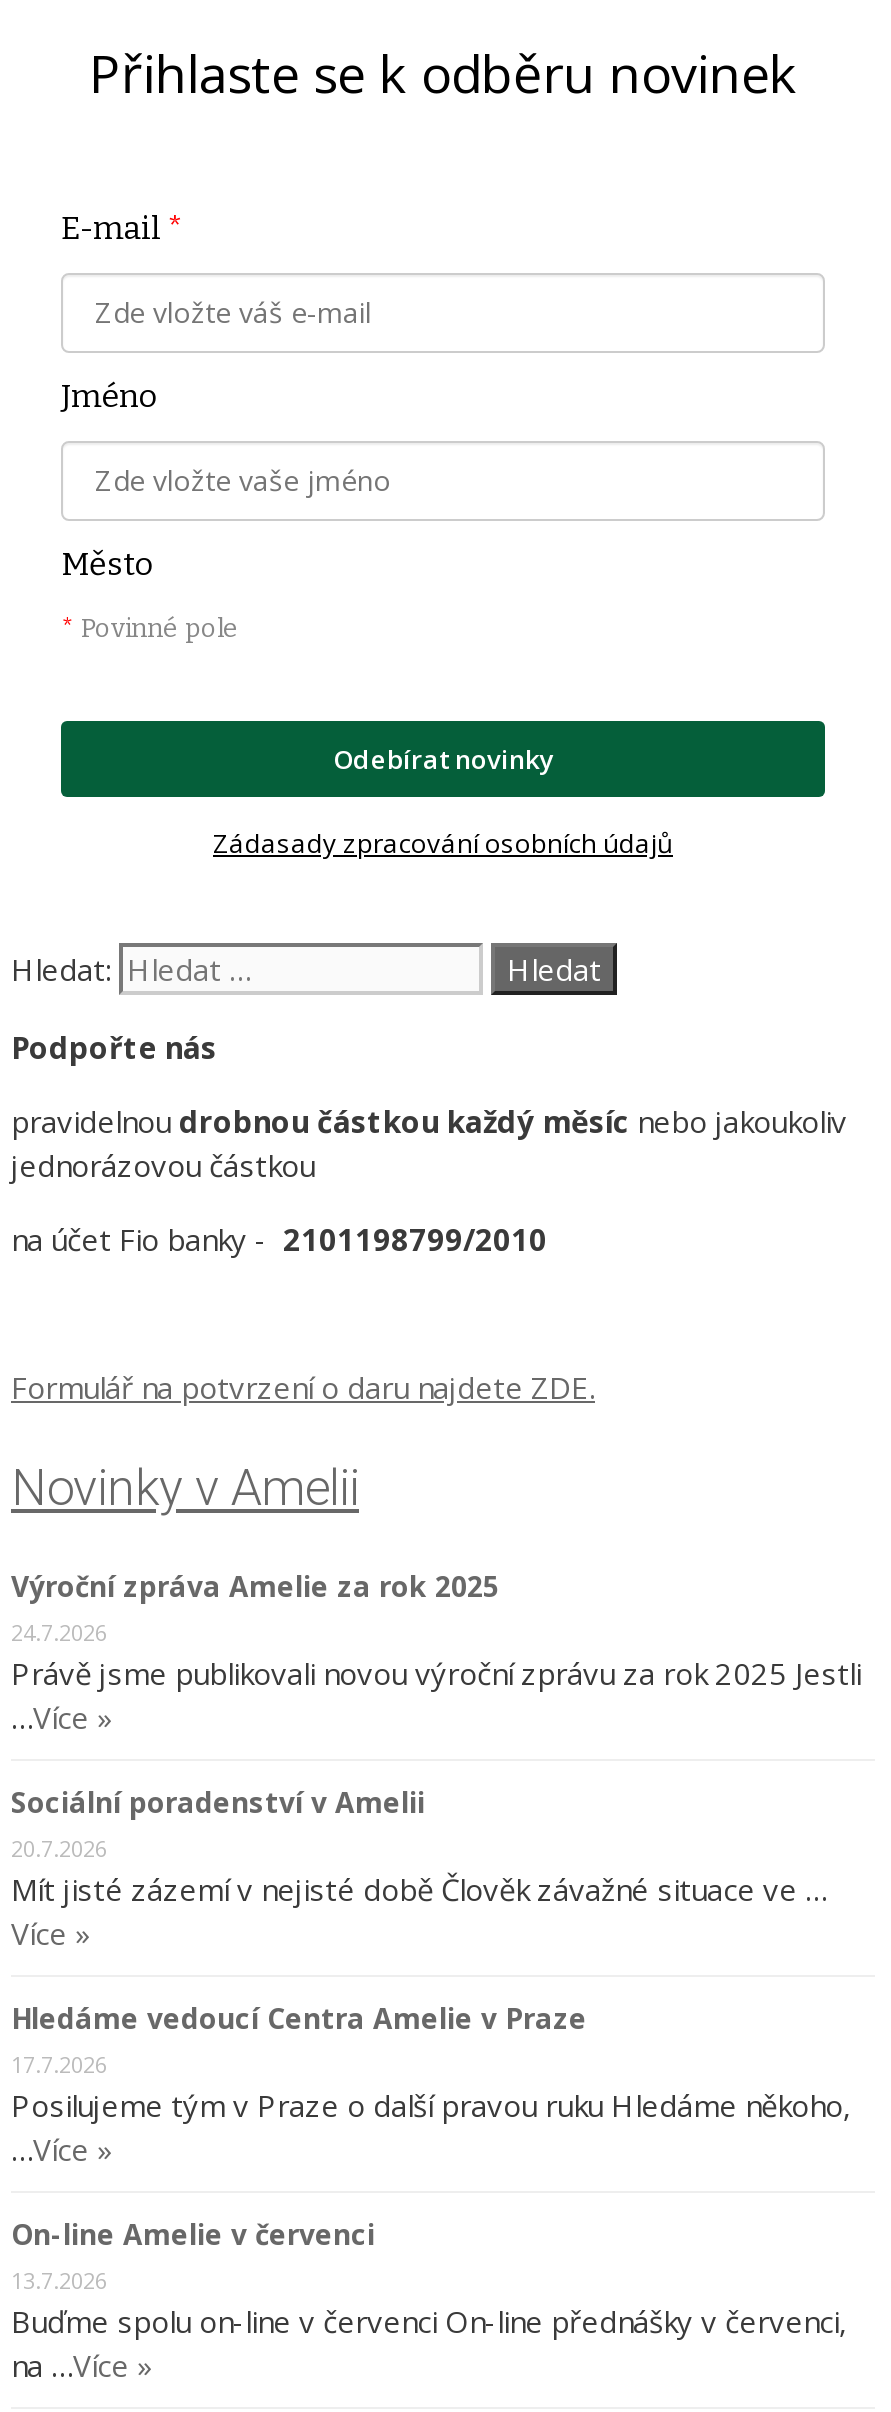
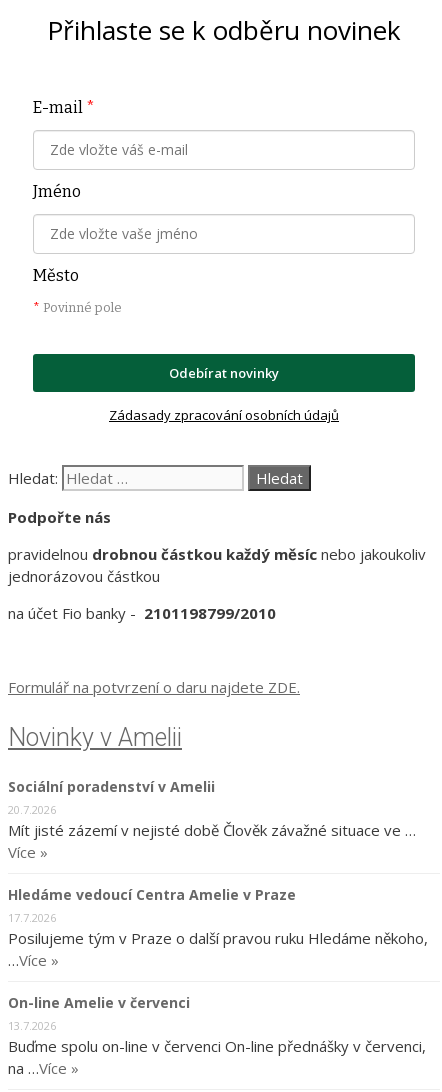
- Výroční zpráva Amelie za rok 2025
- 24.7.2026
- Právě jsme publikovali novou výroční zprávu za rok 2025 Jestli
- …Více »
